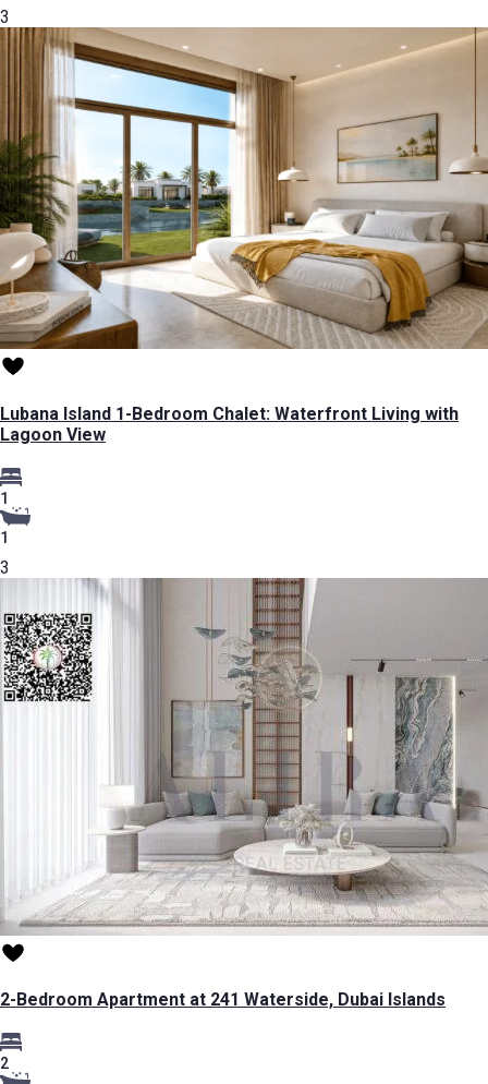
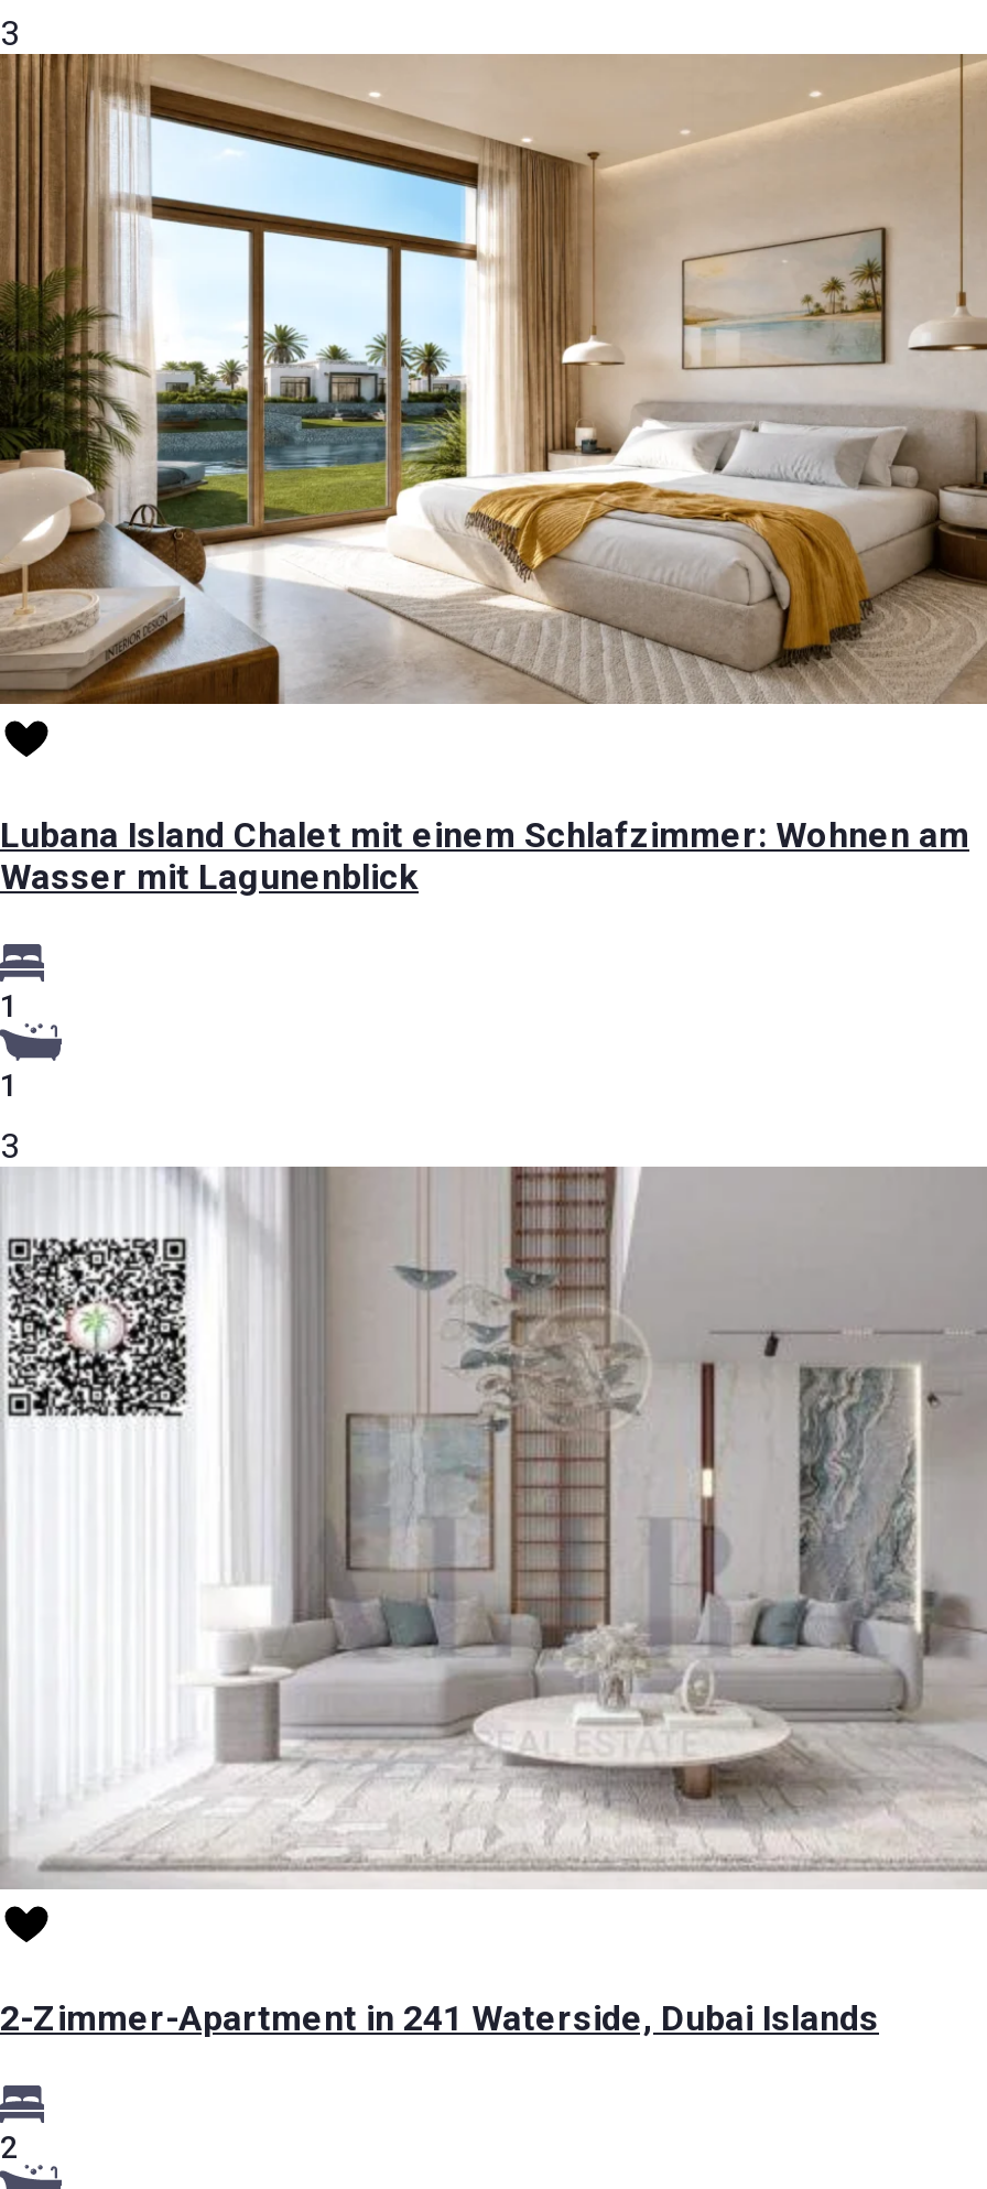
- Lubana Island 1-Bedroom Chalet: Waterfront Living with
- Lagoon View
+ Lubana Island Chalet mit einem Schlafzimmer: Wohnen am
+ Wasser mit Lagunenblick

- 2-Bedroom Apartment at 241 Waterside, Dubai Islands
+ 2-Zimmer-Apartment in 241 Waterside, Dubai Islands
